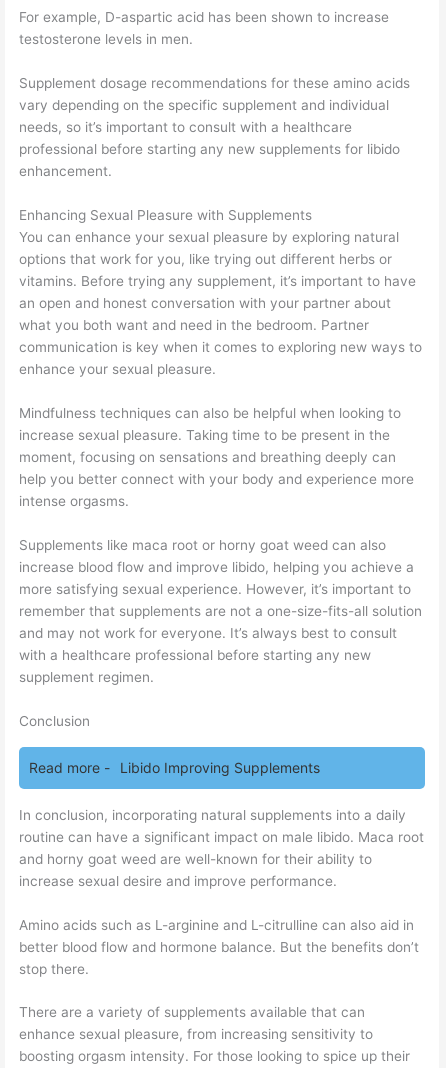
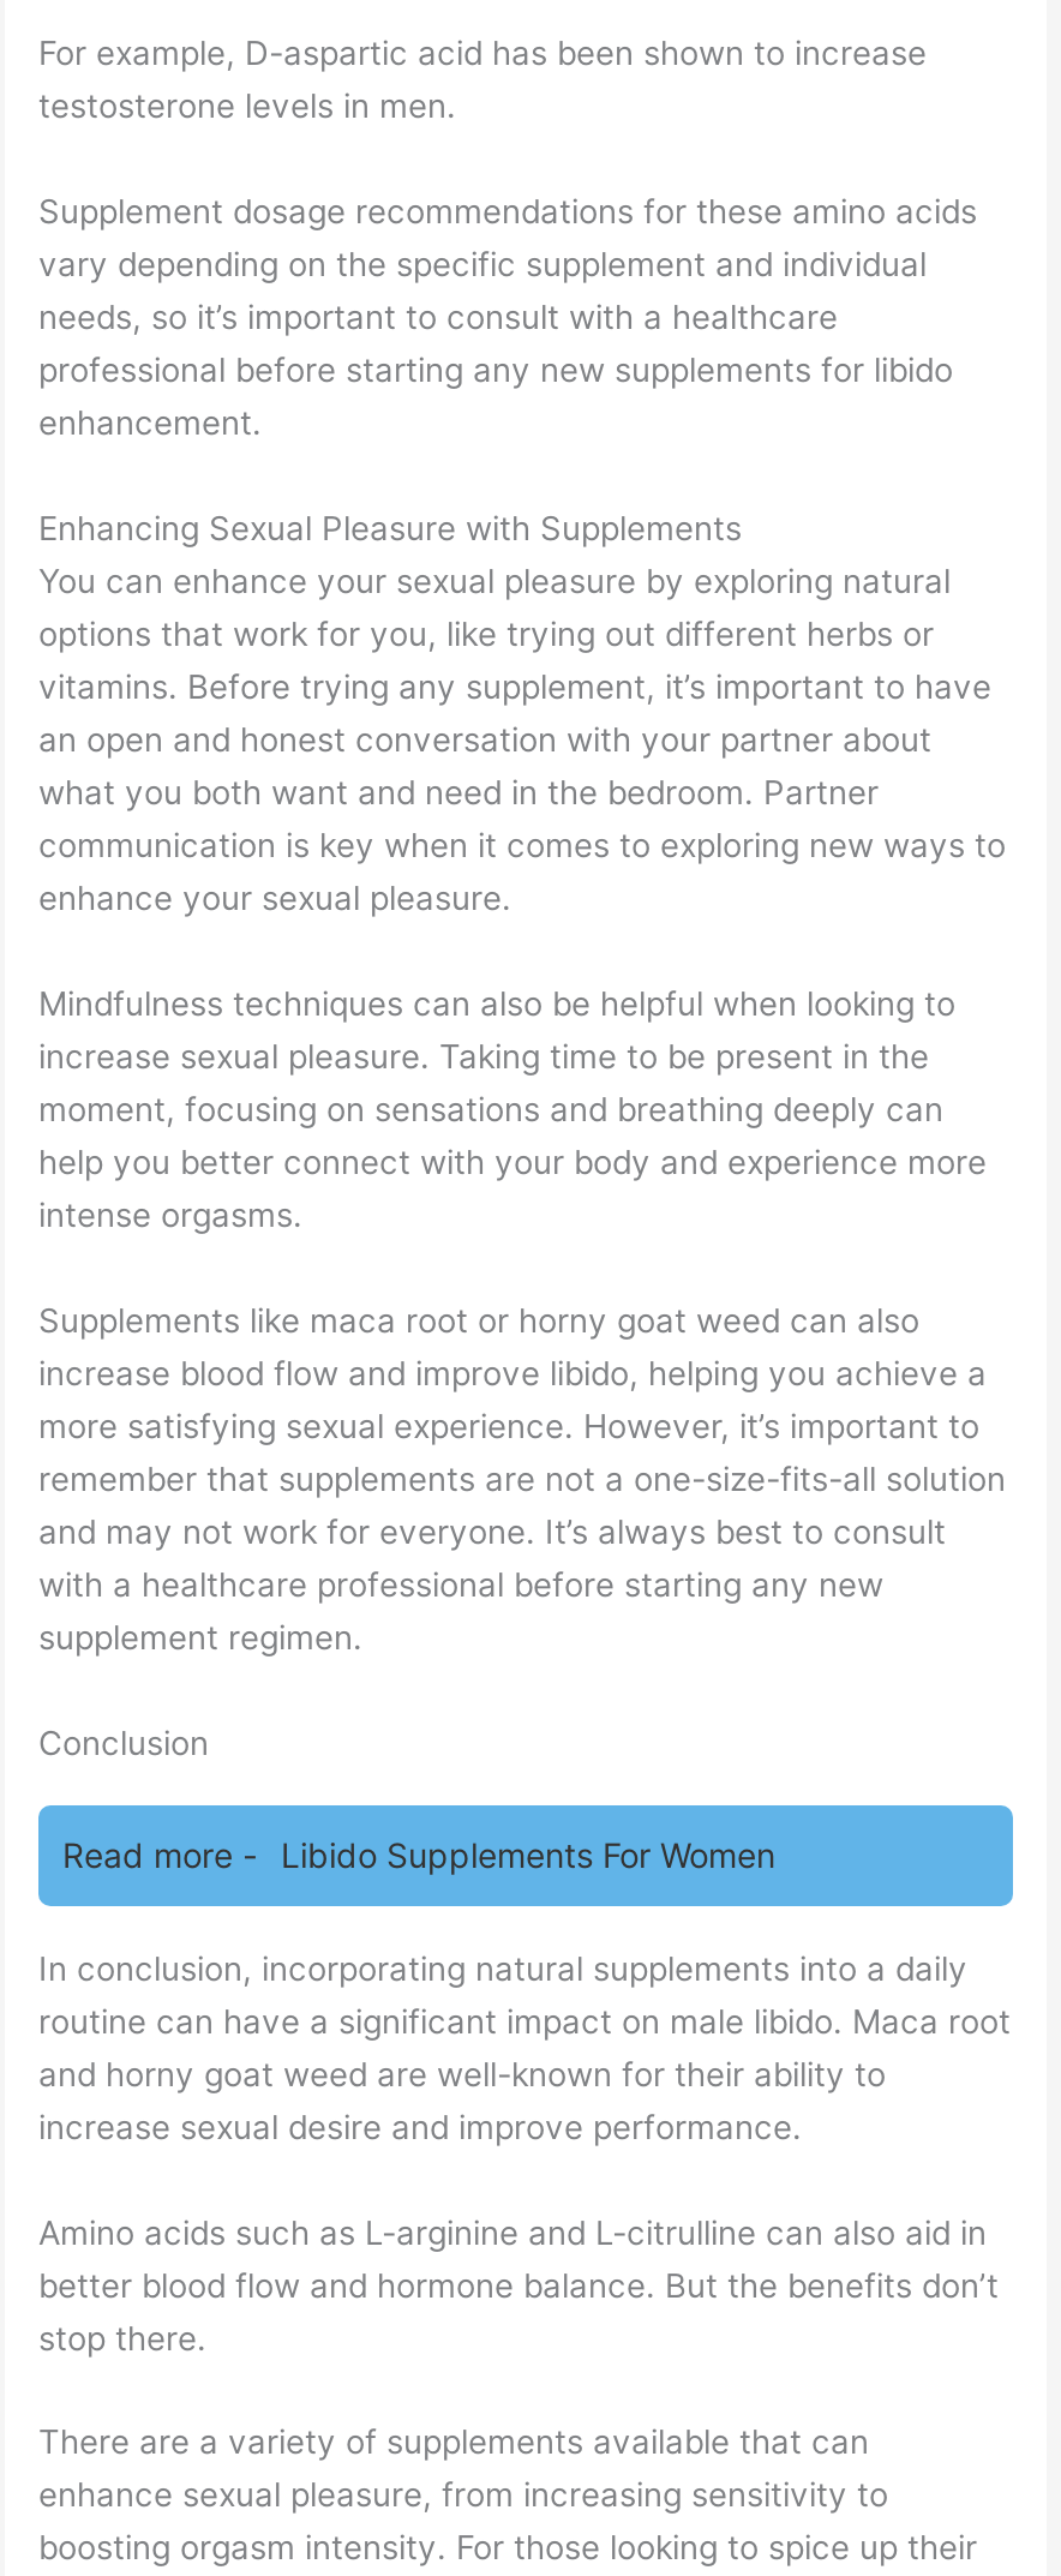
- Read more - Libido Improving Supplements
+ Read more - Libido Supplements For Women
